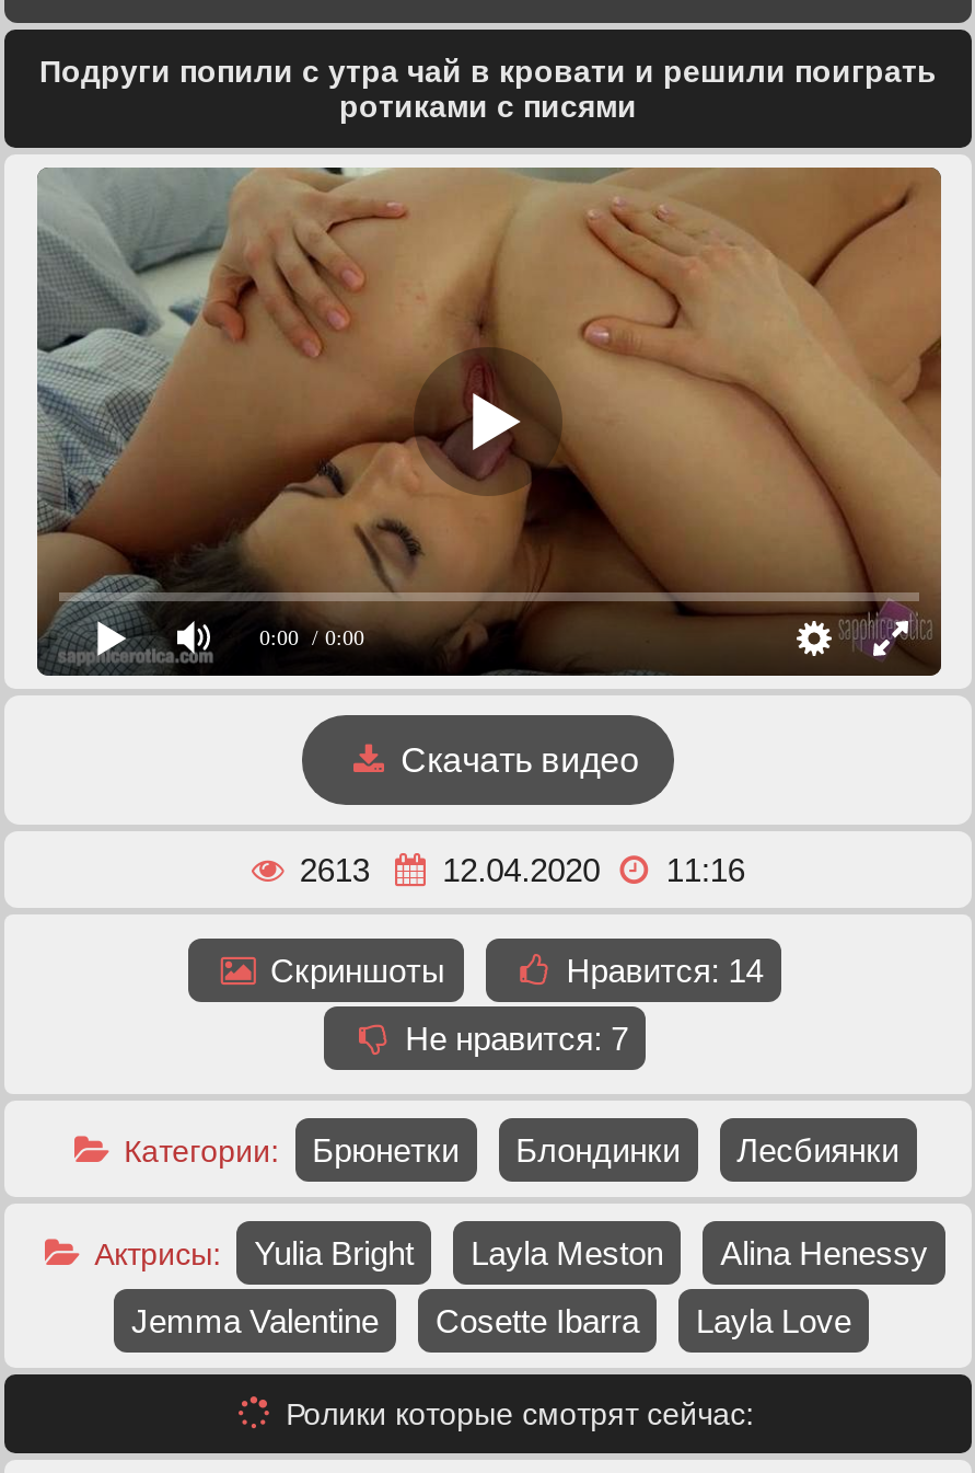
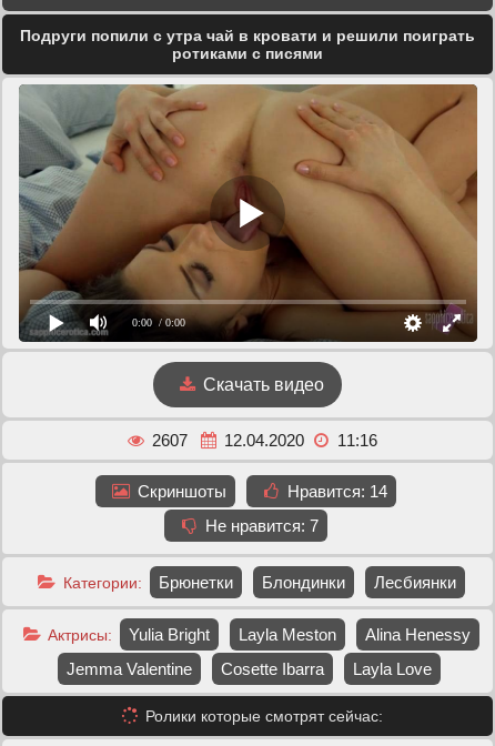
- 2613 12.04.2020 11:16
+ 2607 12.04.2020 11:16
